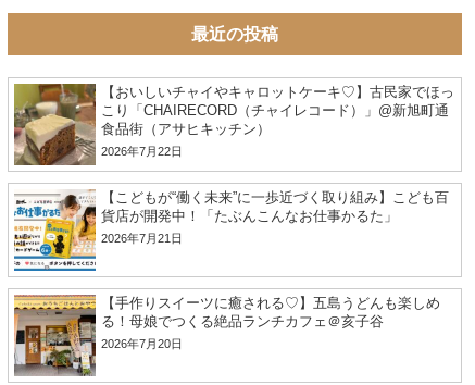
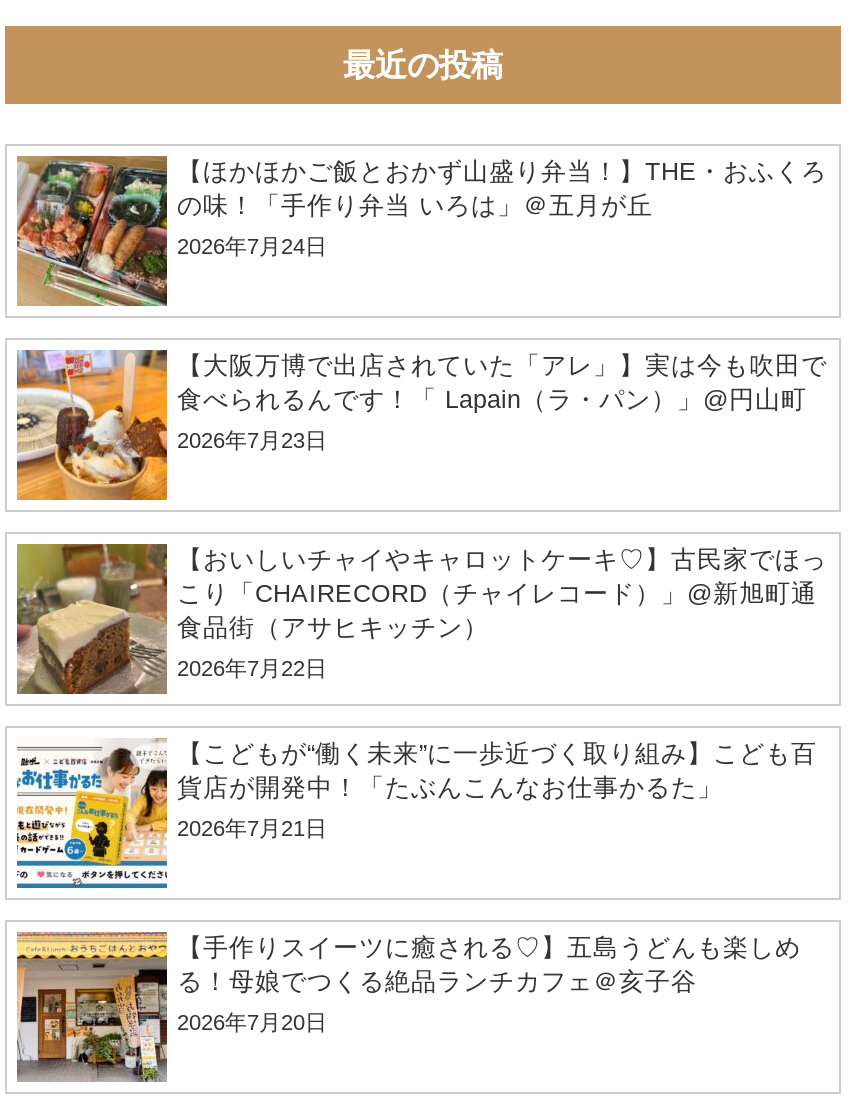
+ [image]
+ 【ほかほかご飯とおかず山盛り弁当！】THE・おふくろ
+ の味！「手作り弁当 いろは」＠五月が丘
+ 2026年7月24日

+ [image]
+ 【大阪万博で出店されていた「アレ」】実は今も吹田で
+ 食べられるんです！「 Lapain（ラ・パン）」@円山町
+ 2026年7月23日
